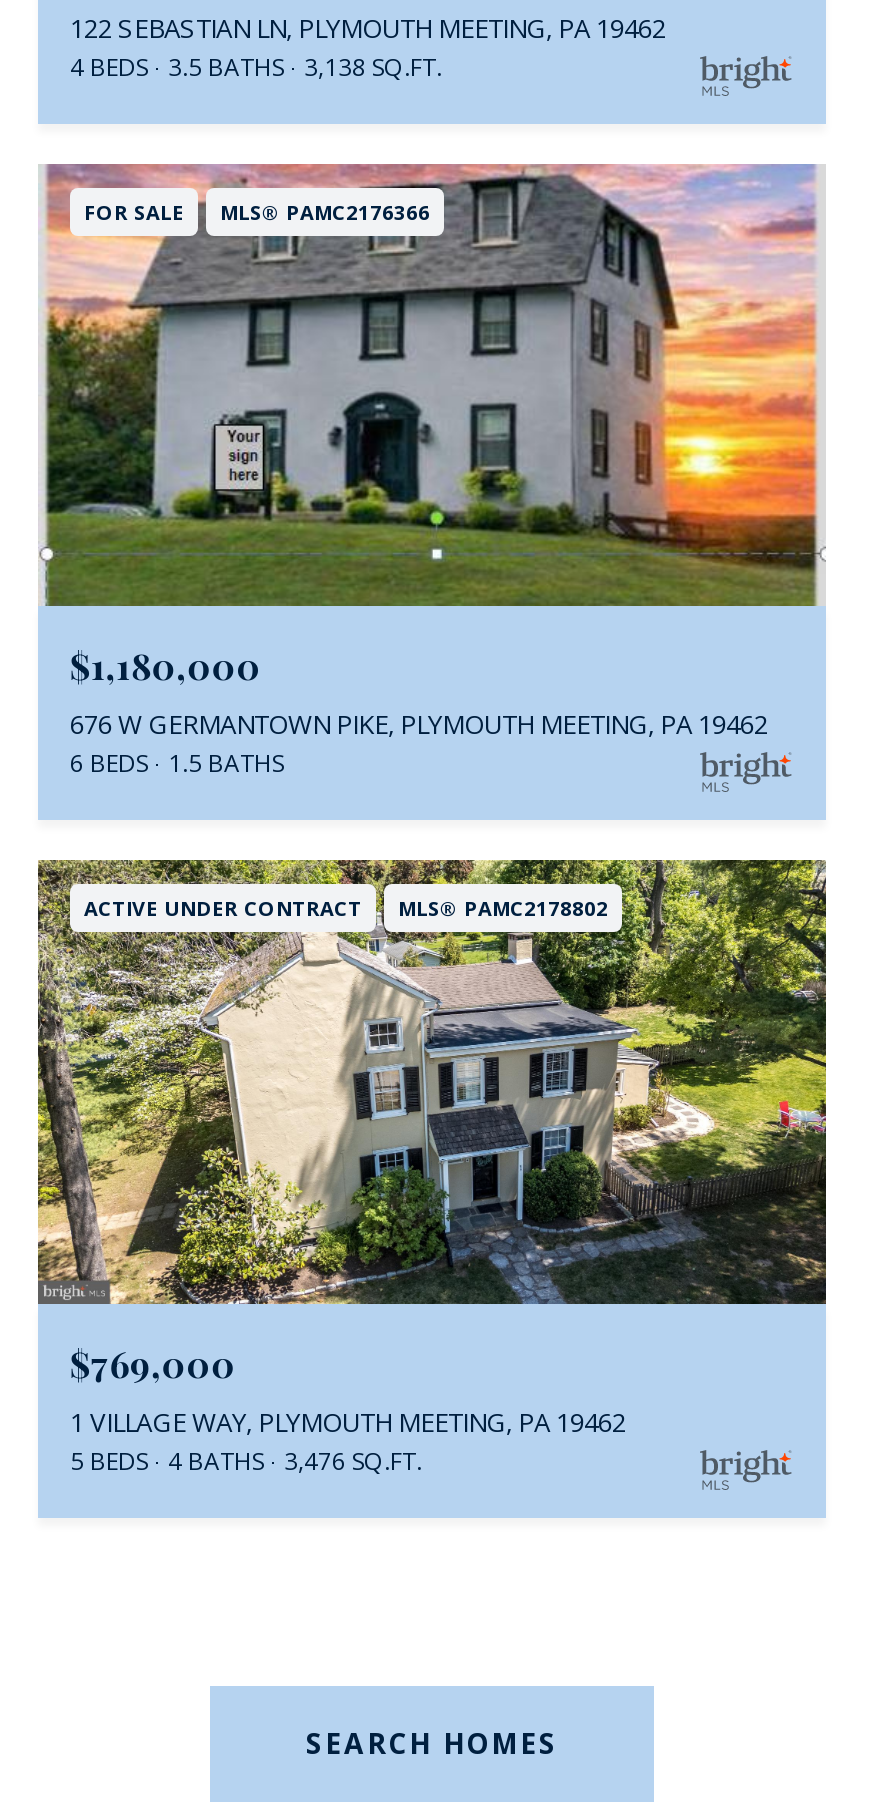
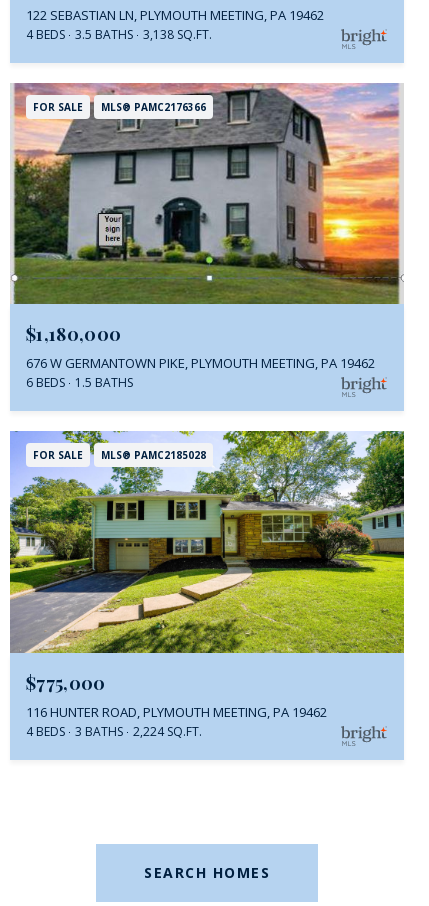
- [image]
- ACTIVE UNDER CONTRACT
- MLS® PAMC2178802
+ [image]
+ FOR SALE
+ MLS® PAMC2185028

- $769,000
- 1 VILLAGE WAY, PLYMOUTH MEETING, PA 19462
- 5 BEDS 4 BATHS 3,476 SQ.FT.
+ $775,000
+ 116 HUNTER ROAD, PLYMOUTH MEETING, PA 19462
+ 4 BEDS 3 BATHS 2,224 SQ.FT.
